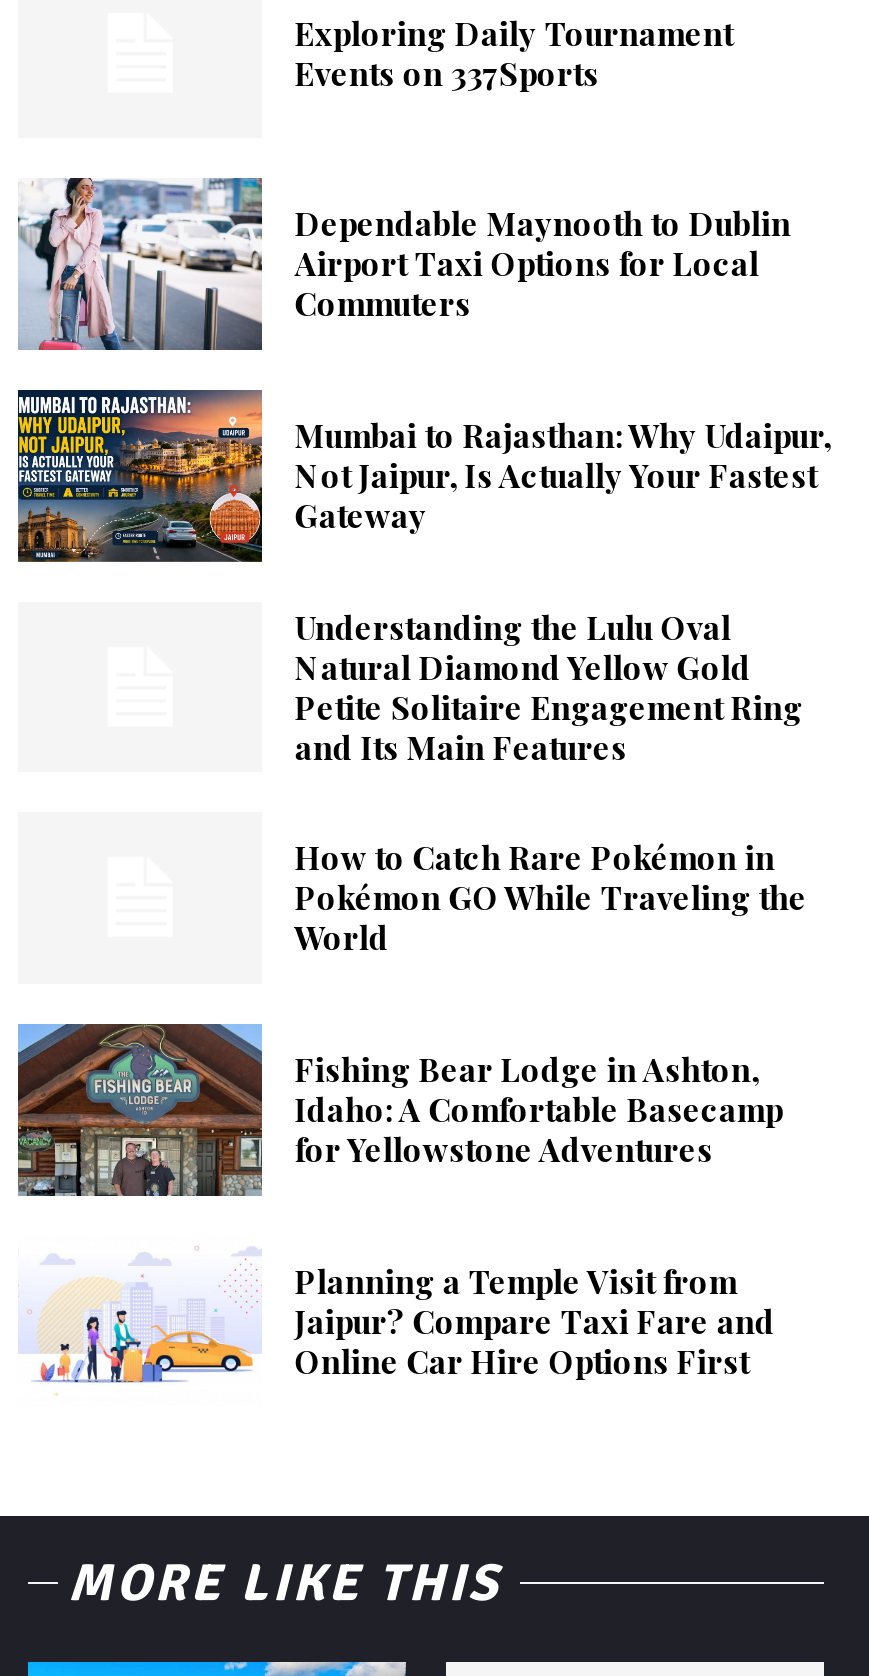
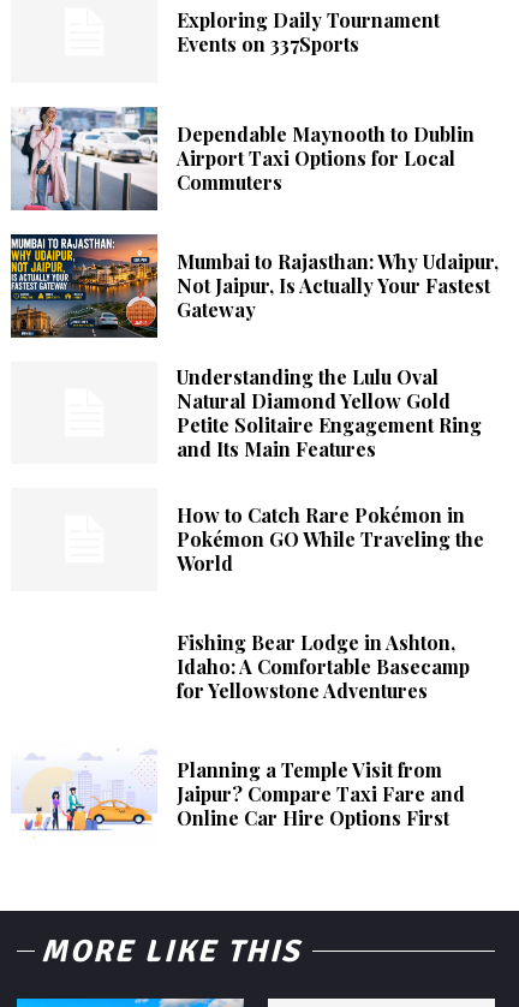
- [image]
